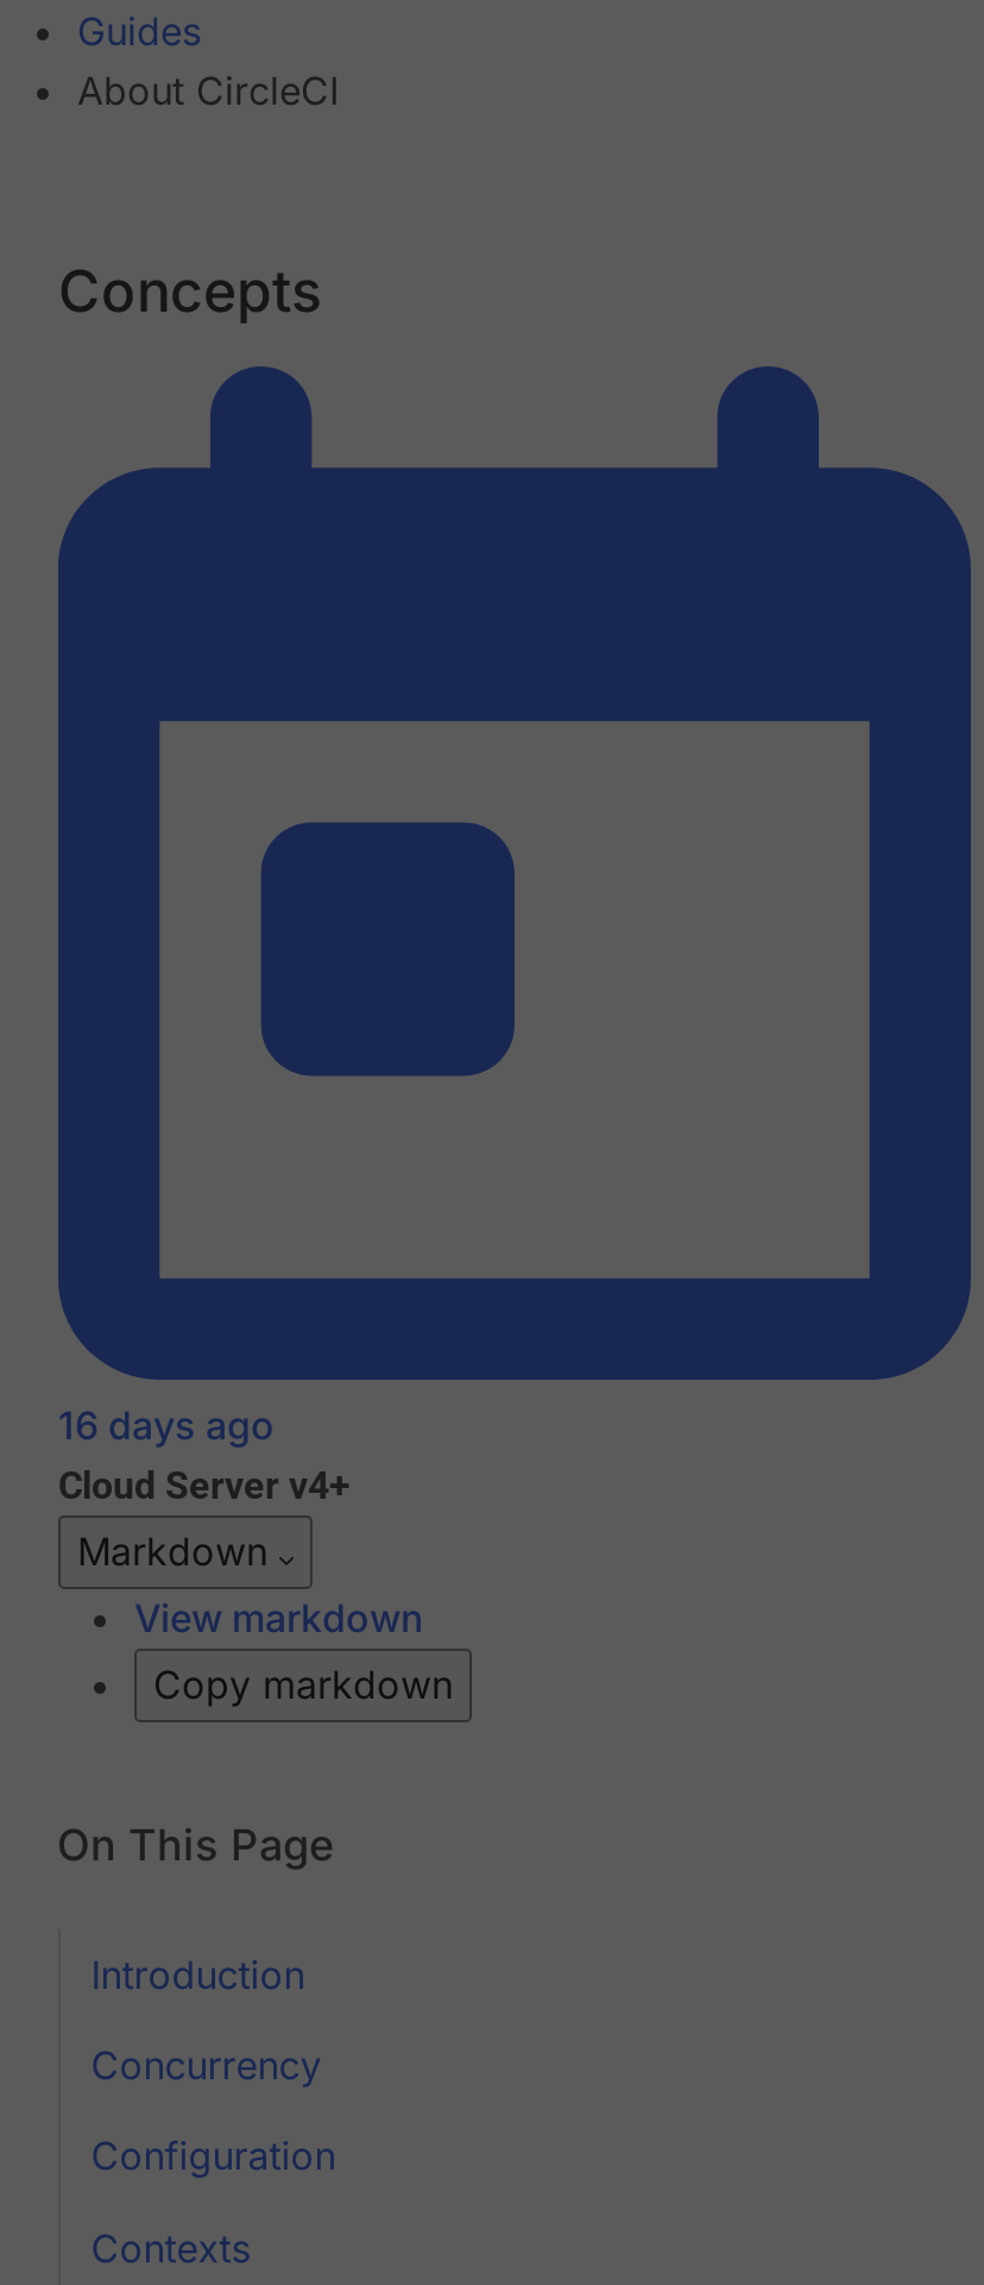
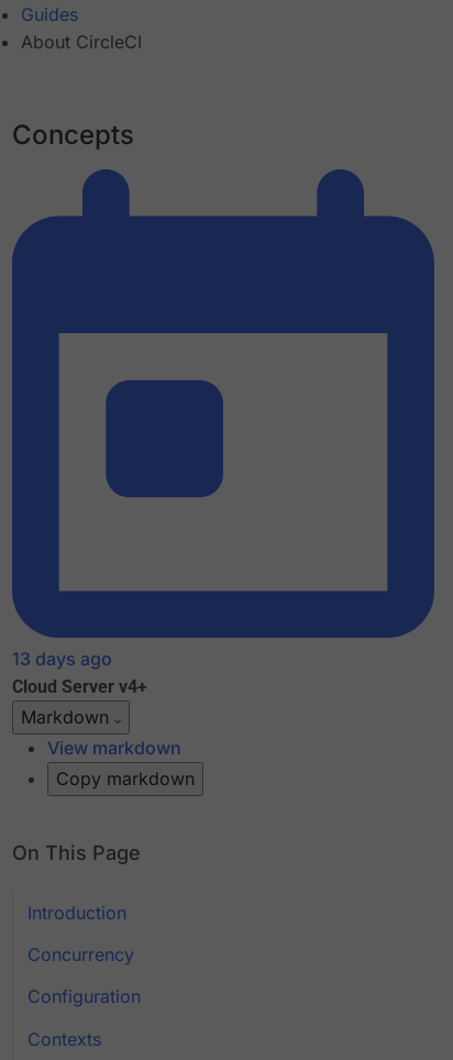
- 16 days ago
+ 13 days ago
